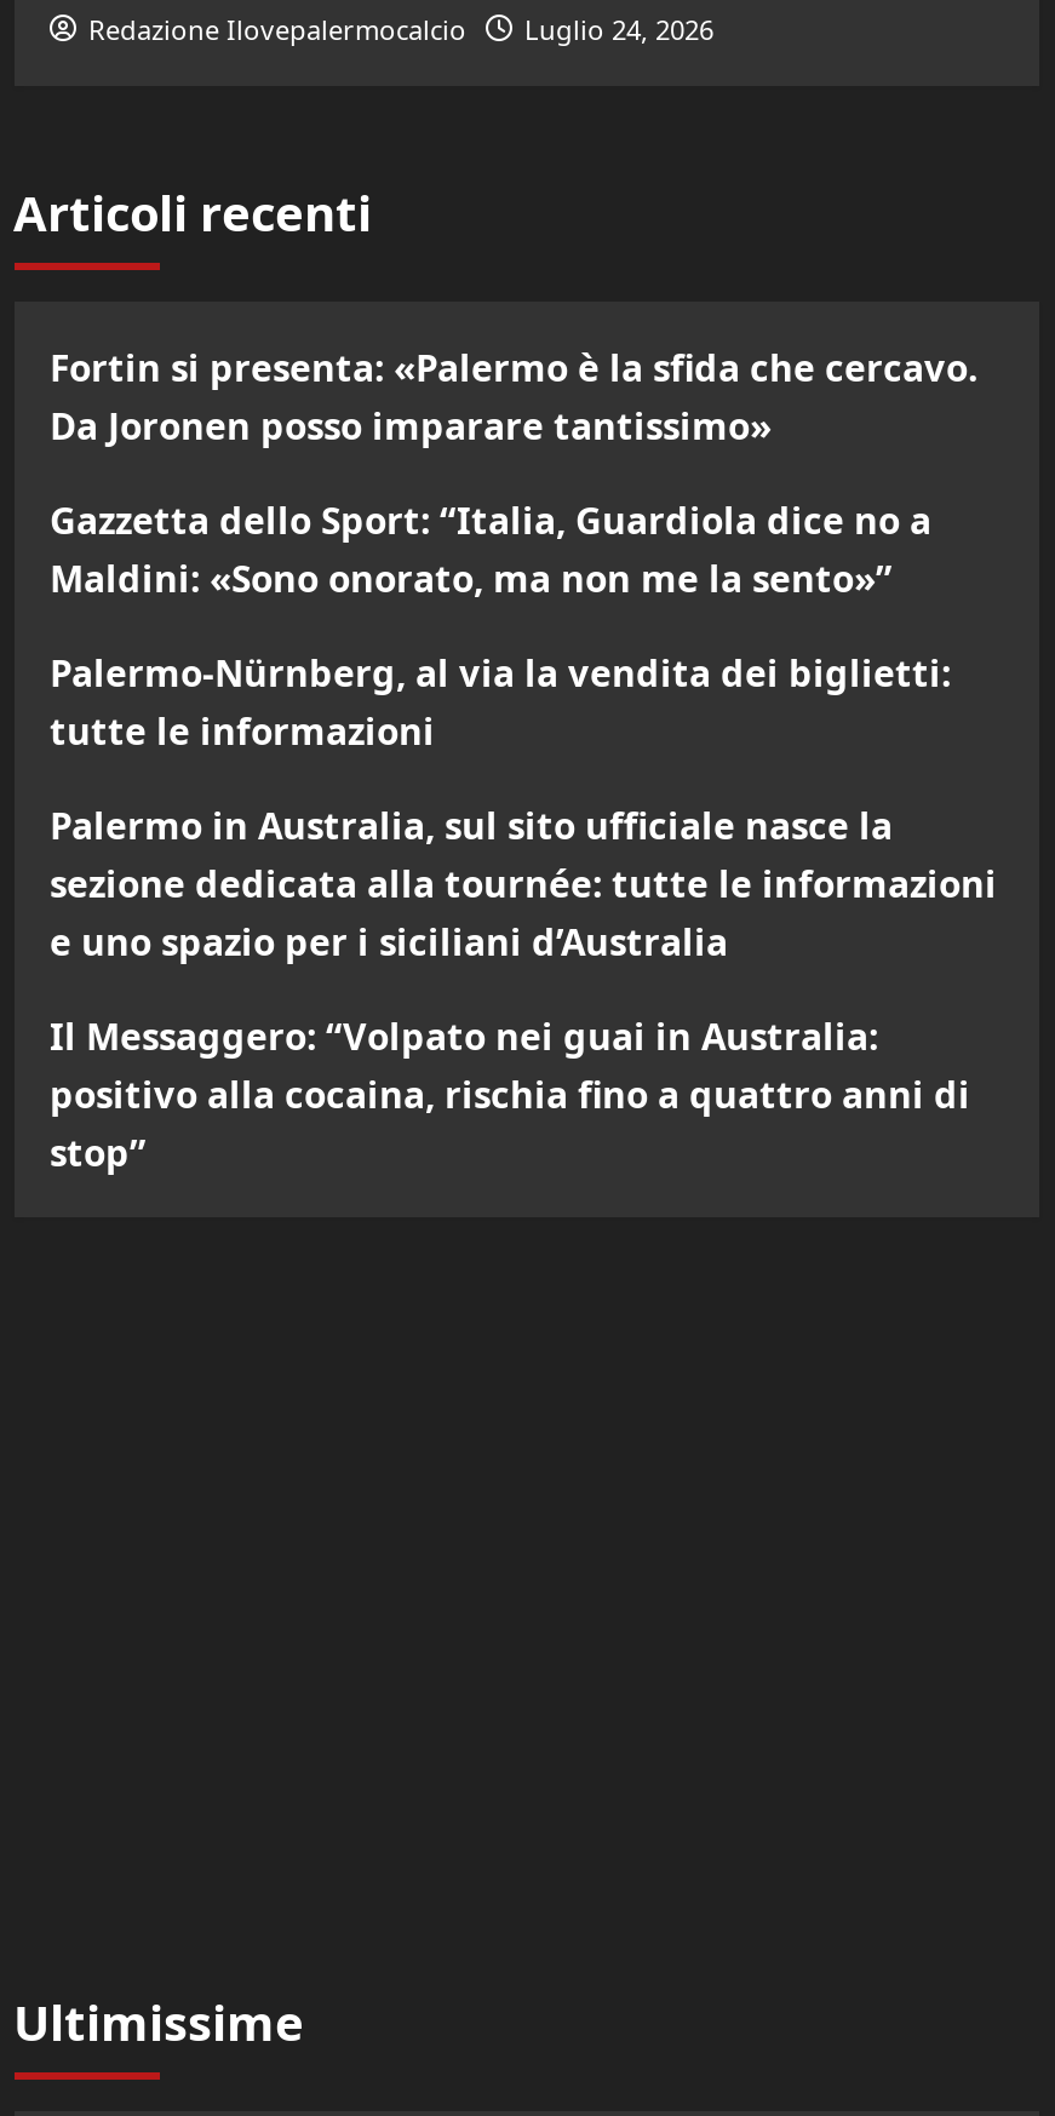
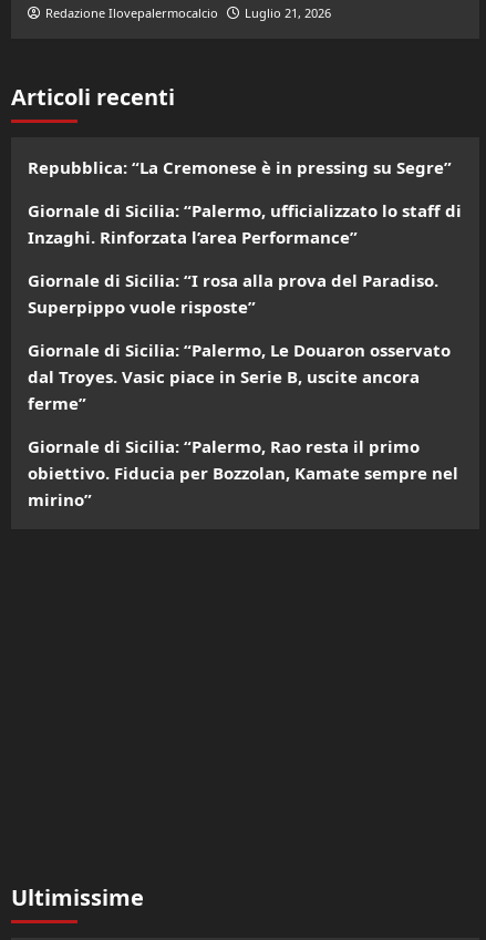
- Redazione Ilovepalermocalcio Luglio 24, 2026
+ Redazione Ilovepalermocalcio Luglio 21, 2026

- Fortin si presenta: «Palermo è la sfida che cercavo.
- Da Joronen posso imparare tantissimo»
+ Repubblica: “La Cremonese è in pressing su Segre”

- Gazzetta dello Sport: “Italia, Guardiola dice no a
- Maldini: «Sono onorato, ma non me la sento»”
+ Giornale di Sicilia: “Palermo, ufficializzato lo staff di
+ Inzaghi. Rinforzata l’area Performance”

- Palermo-Nürnberg, al via la vendita dei biglietti:
- tutte le informazioni
+ Giornale di Sicilia: “I rosa alla prova del Paradiso.
+ Superpippo vuole risposte”

- Palermo in Australia, sul sito ufficiale nasce la
- sezione dedicata alla tournée: tutte le informazioni
- e uno spazio per i siciliani d’Australia
+ Giornale di Sicilia: “Palermo, Le Douaron osservato
+ dal Troyes. Vasic piace in Serie B, uscite ancora
+ ferme”

- Il Messaggero: “Volpato nei guai in Australia:
- positivo alla cocaina, rischia fino a quattro anni di
- stop”
+ Giornale di Sicilia: “Palermo, Rao resta il primo
+ obiettivo. Fiducia per Bozzolan, Kamate sempre nel
+ mirino”
